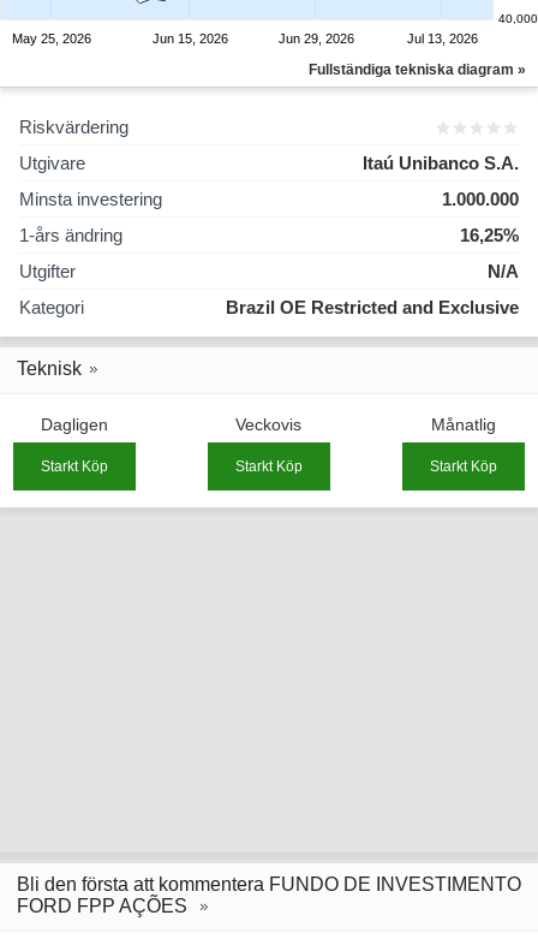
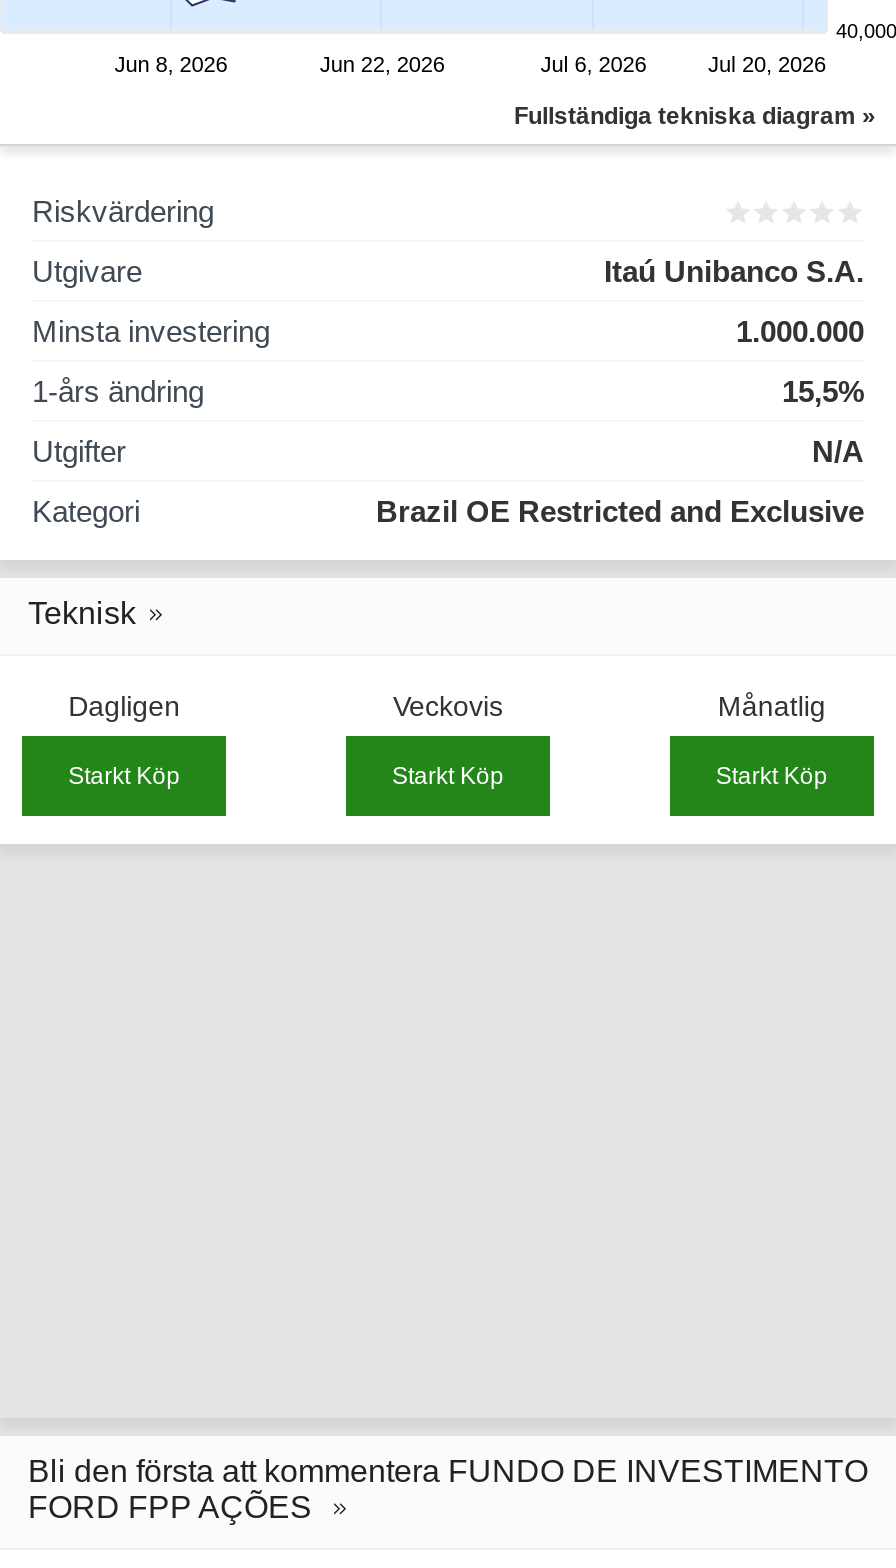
- May 25, 2026
- Jun 15, 2026
- Jun 29, 2026
- Jul 13, 2026
+ Jun 8, 2026
+ Jun 22, 2026
+ Jul 6, 2026
+ Jul 20, 2026

- 16,25%
+ 15,5%
